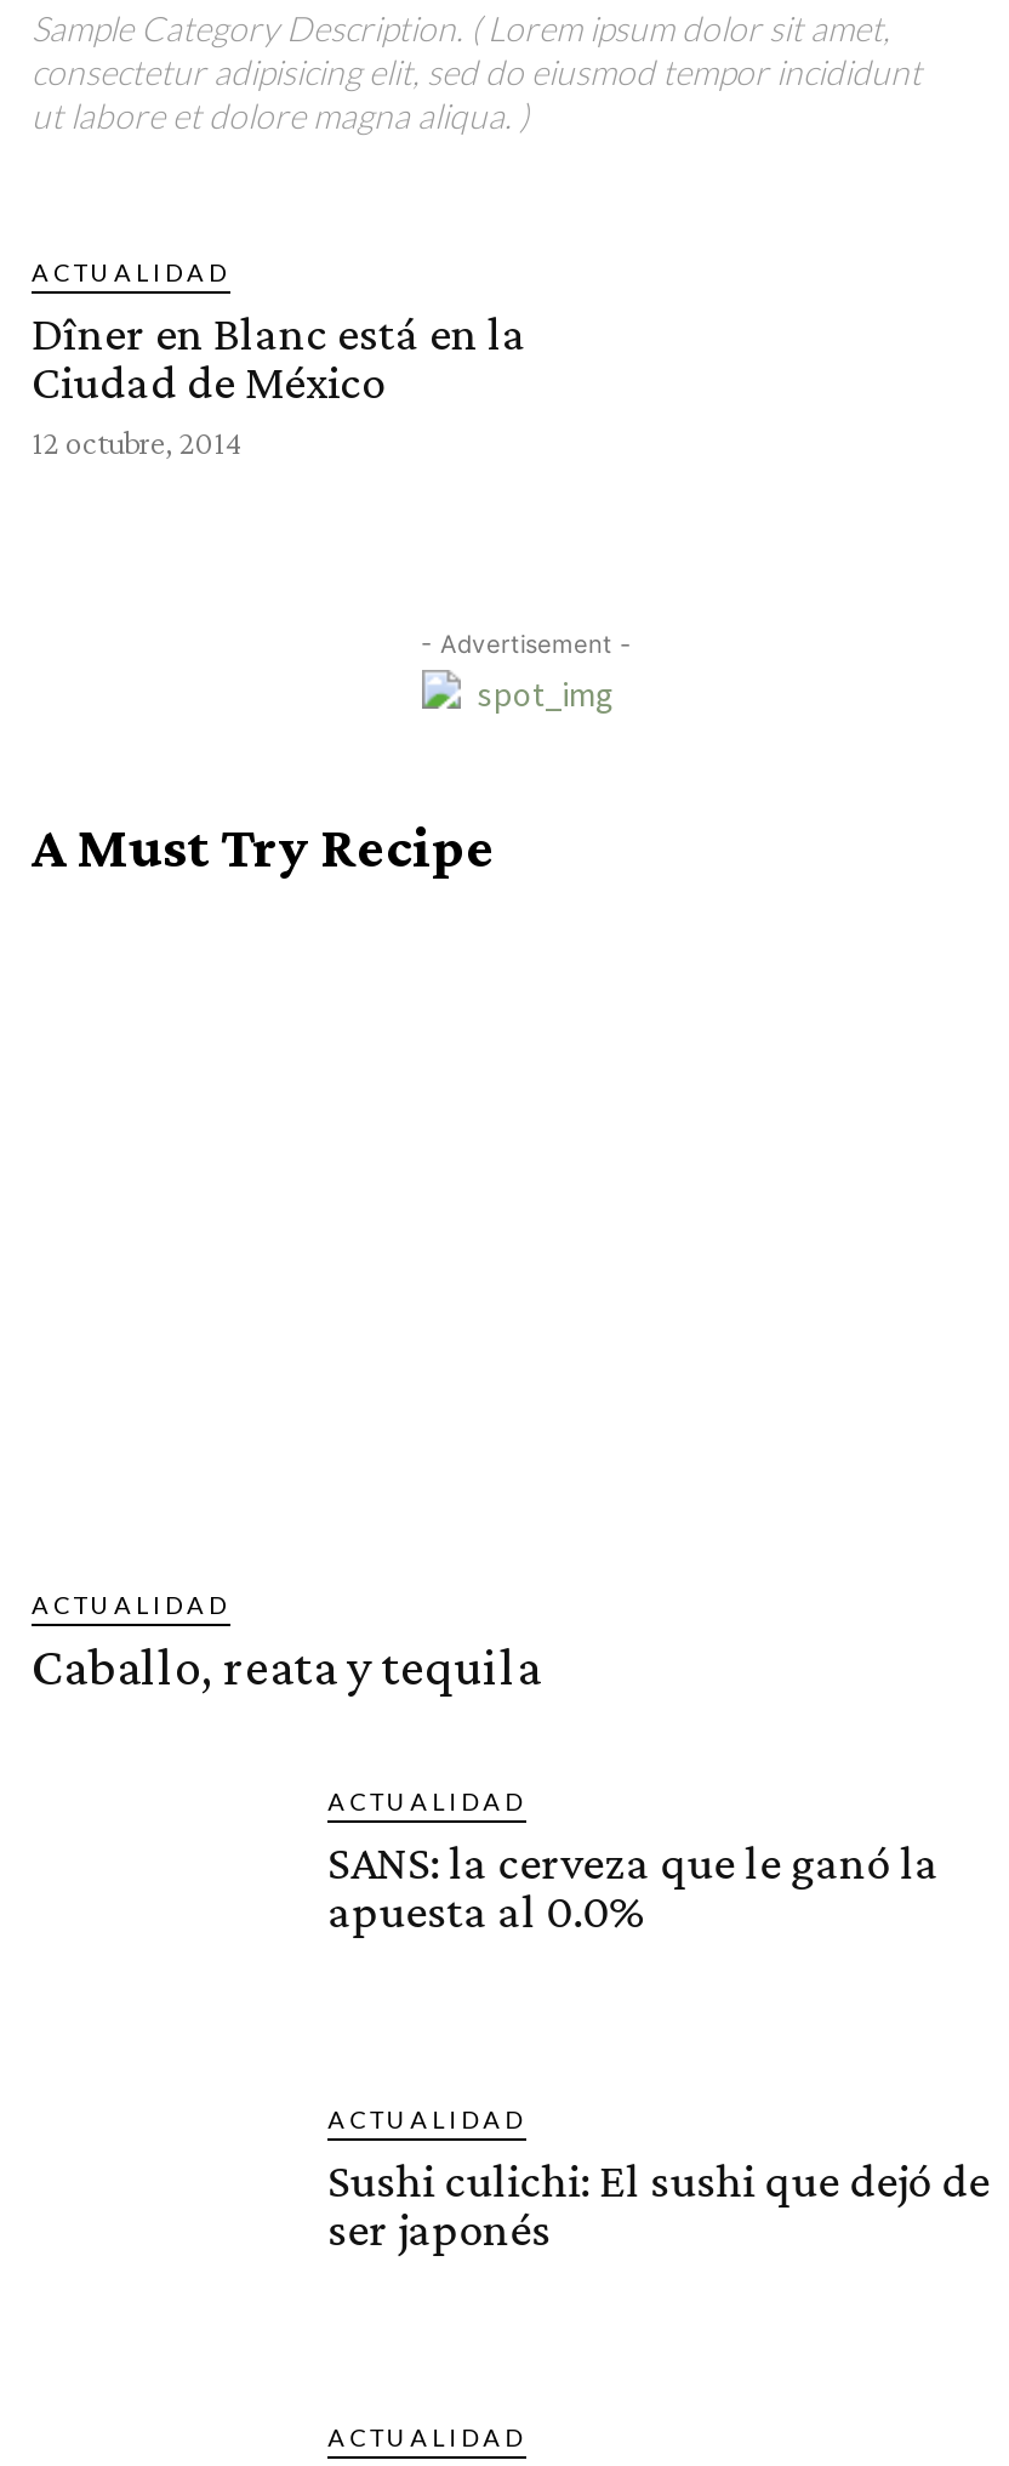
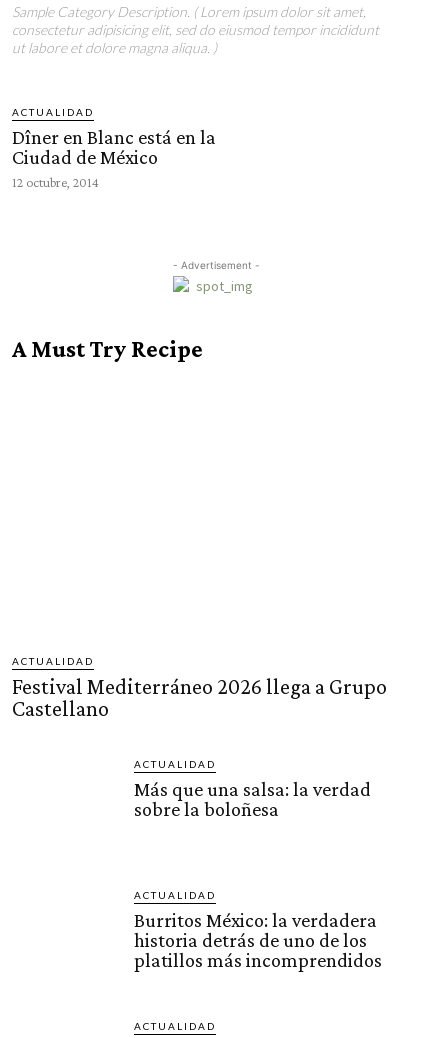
- Caballo, reata y tequila
+ Festival Mediterráneo 2026 llega a Grupo
+ Castellano

- SANS: la cerveza que le ganó la
- apuesta al 0.0%
+ Más que una salsa: la verdad
+ sobre la boloñesa

- Sushi culichi: El sushi que dejó de
- ser japonés
+ Burritos México: la verdadera
+ historia detrás de uno de los
+ platillos más incomprendidos
